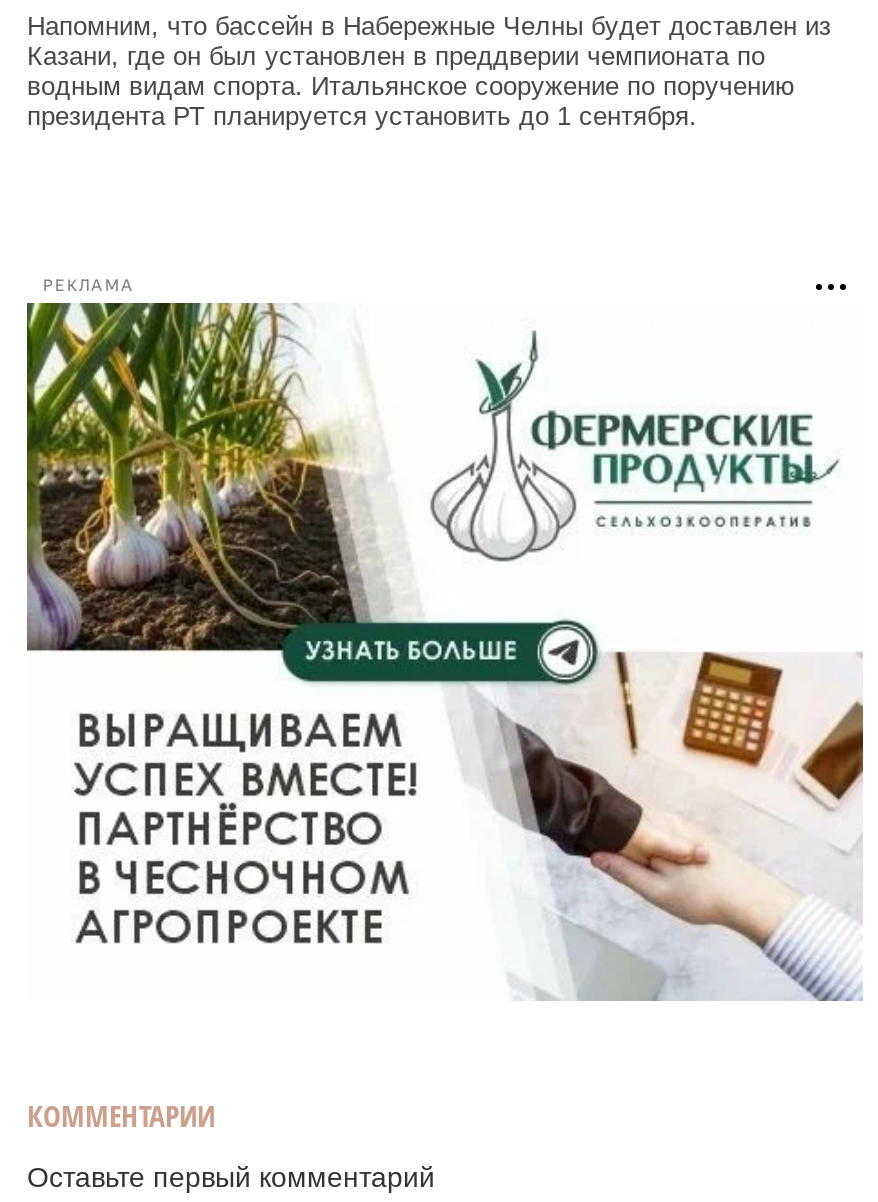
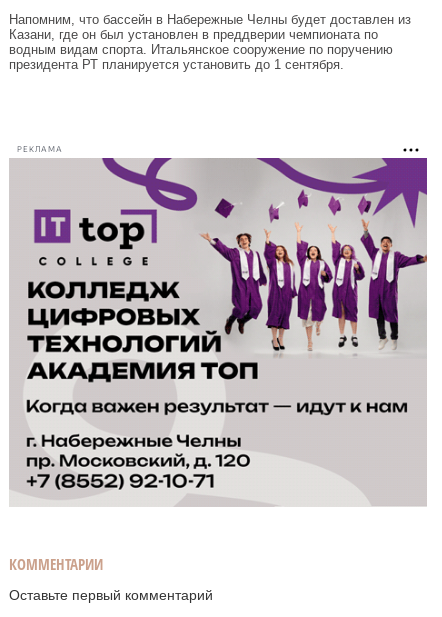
- [image]
+ [image]
